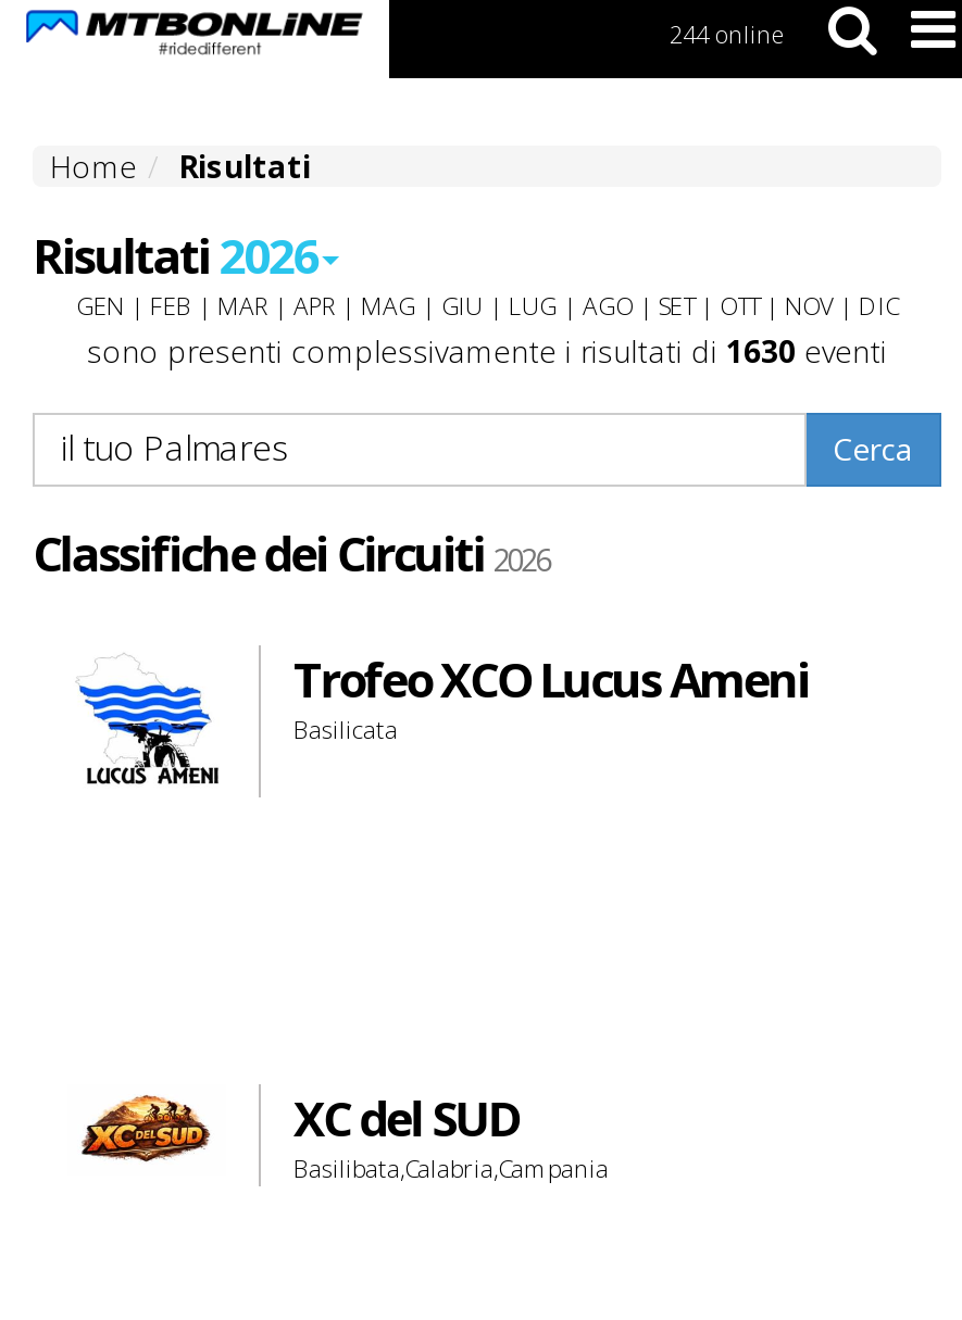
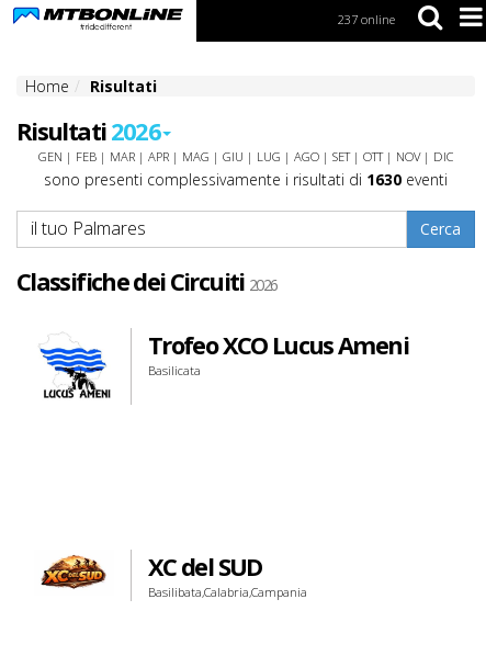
- 244 online
+ 237 online
